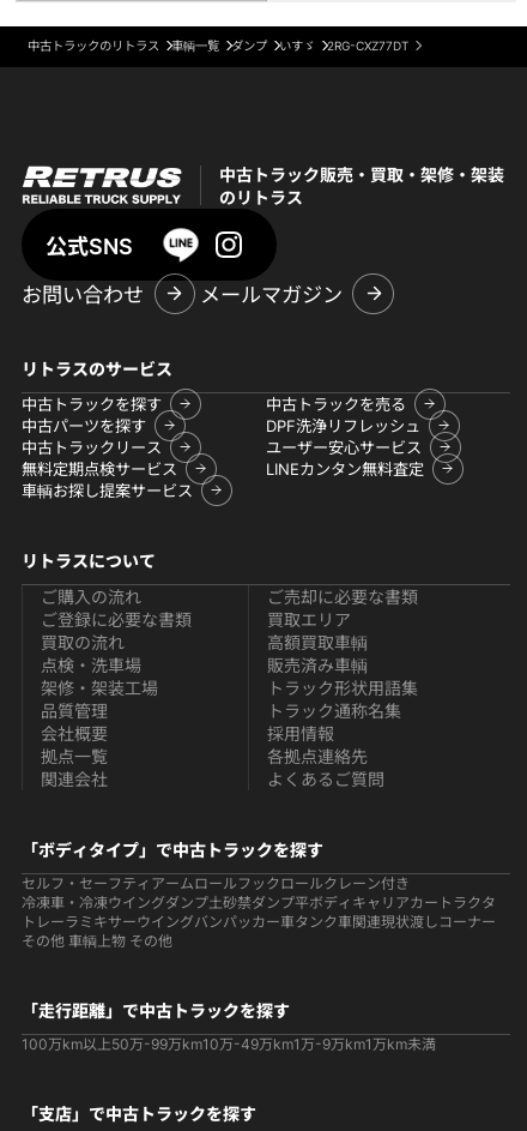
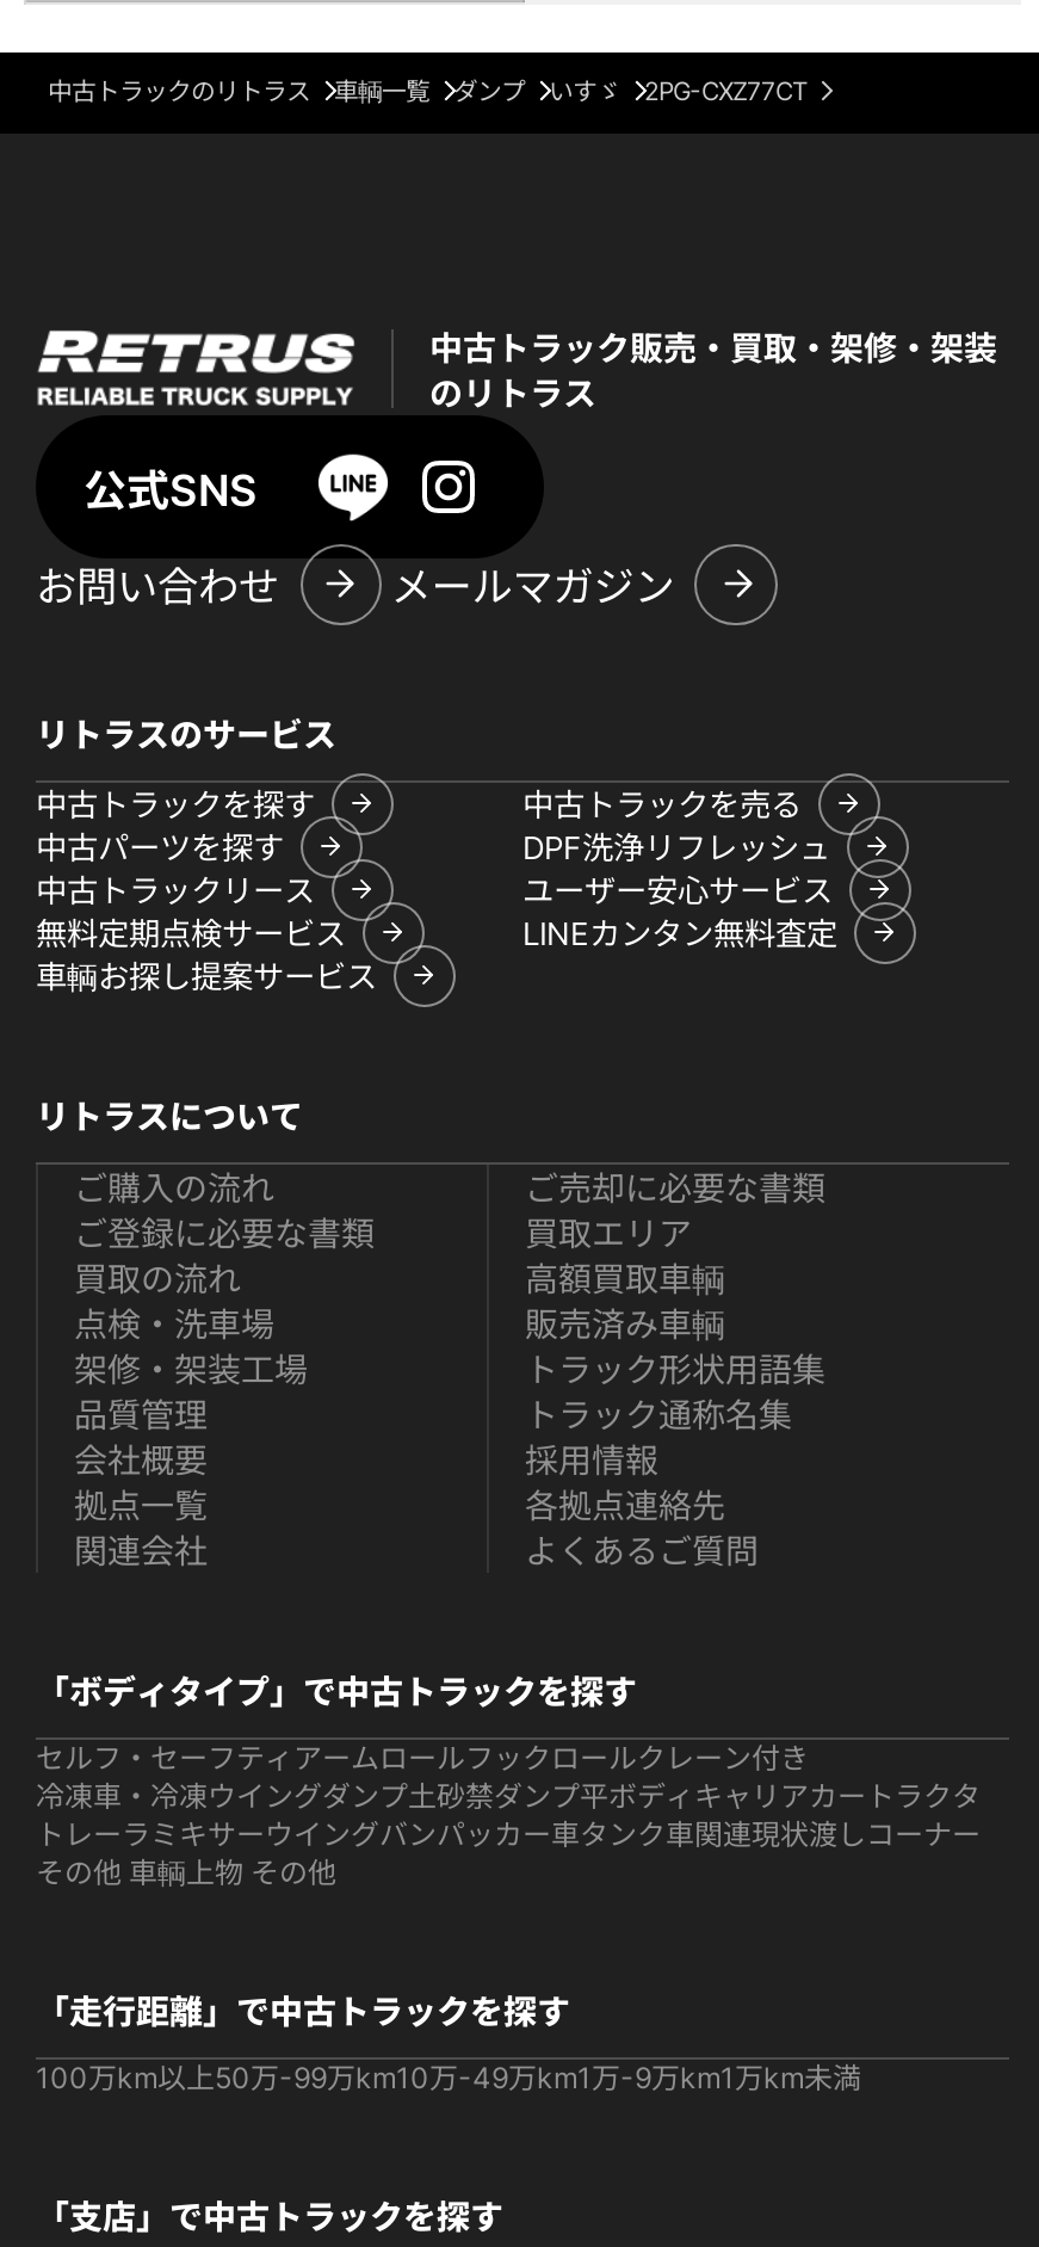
- 2RG-CXZ77DT
+ 2PG-CXZ77CT
